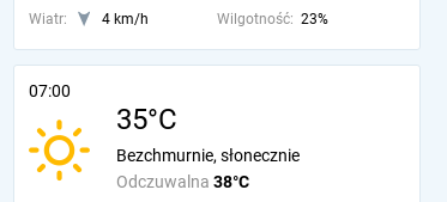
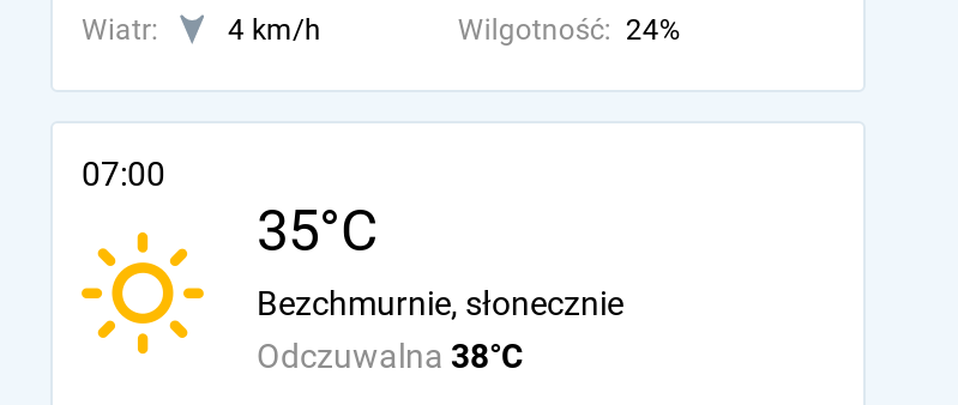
- Wilgotność: 23%
+ Wilgotność: 24%
